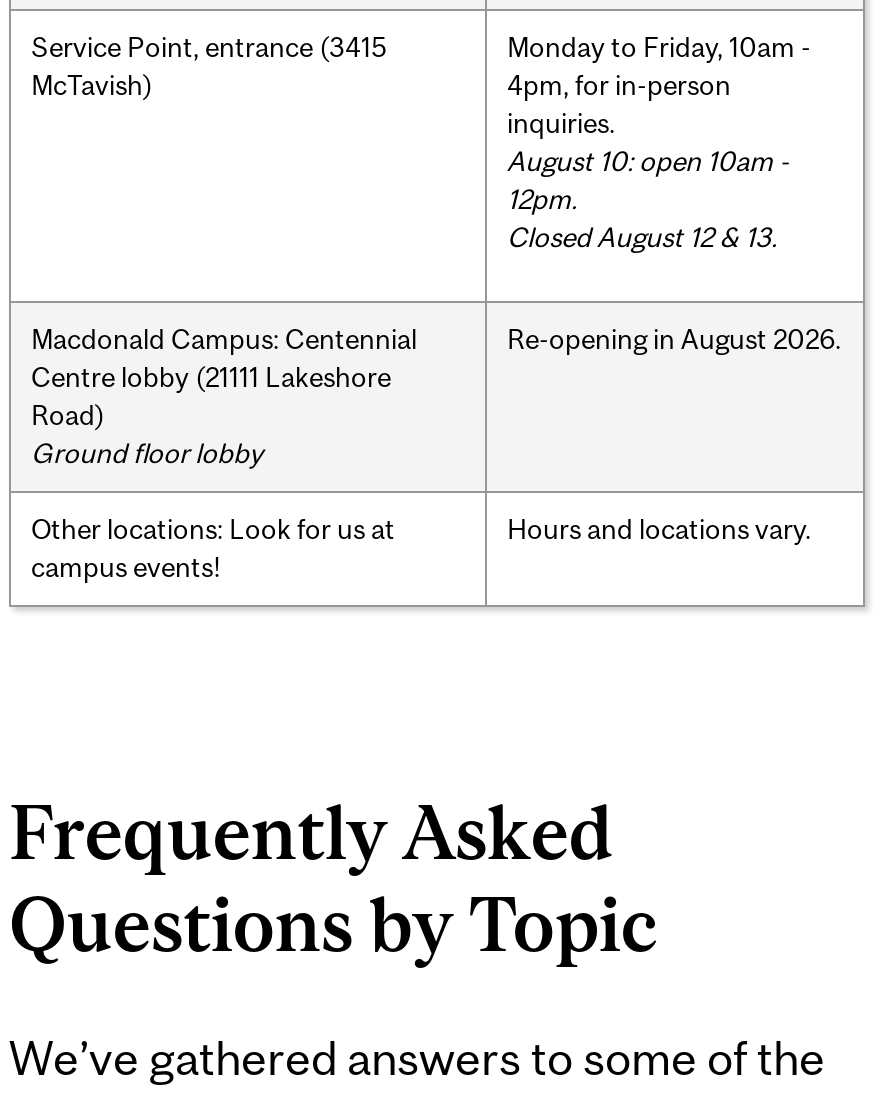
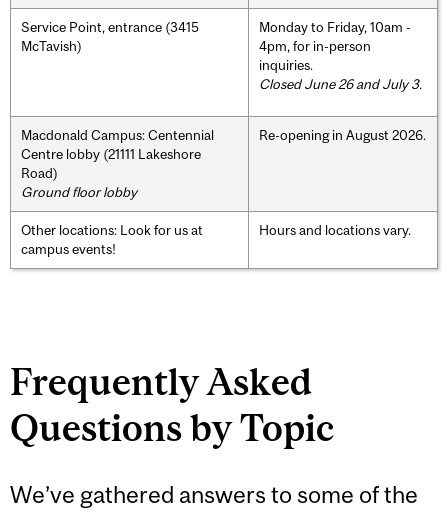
- August 10: open 10am -
- 12pm.
- Closed August 12 & 13.
+ Closed June 26 and July 3.
